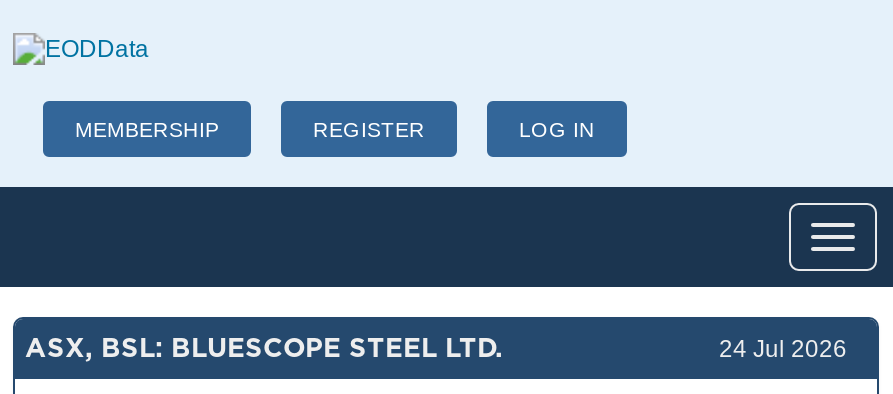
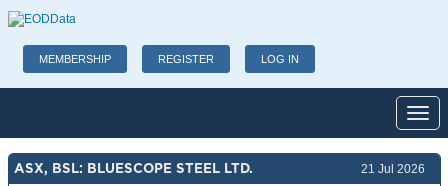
- 24 Jul 2026
+ 21 Jul 2026
